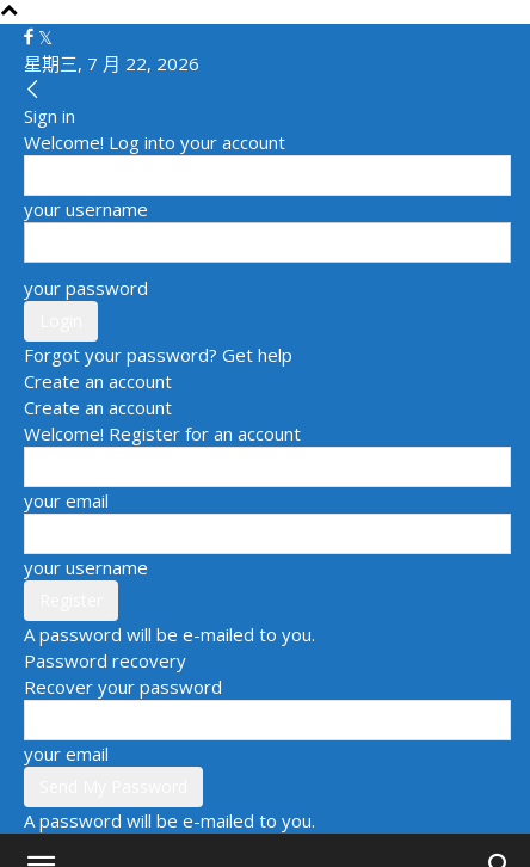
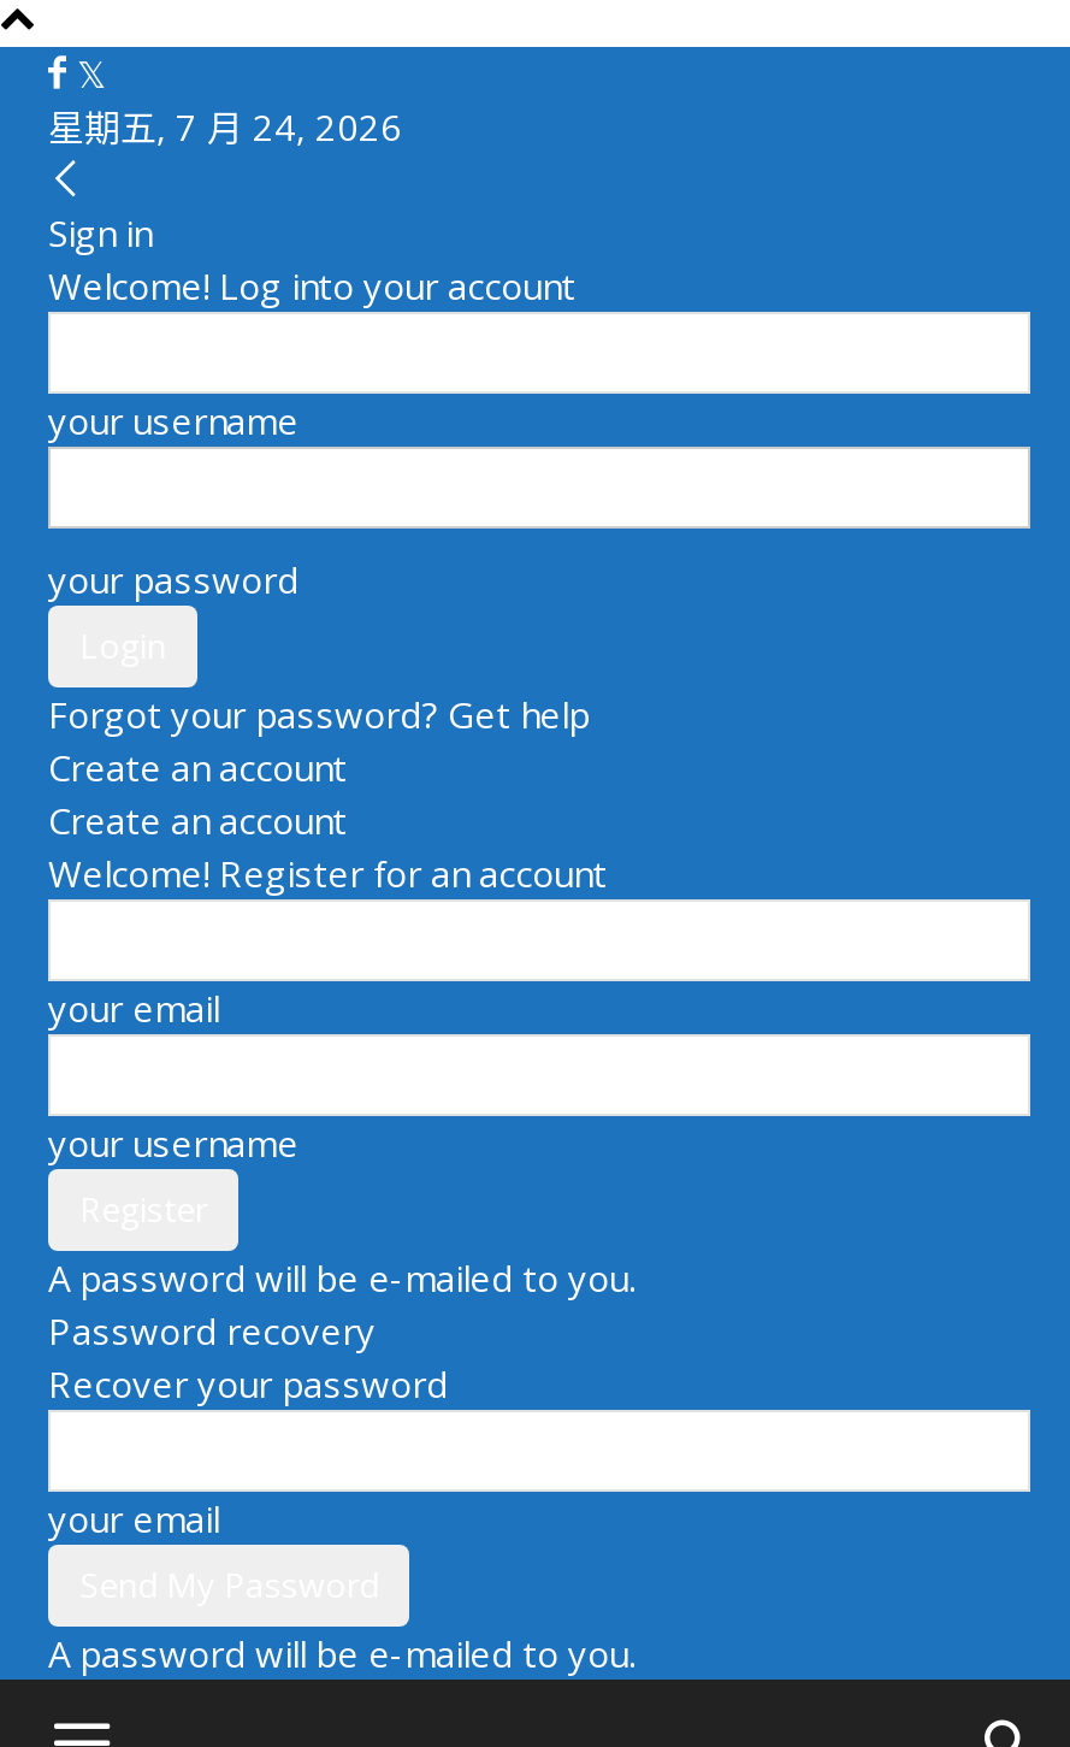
- 星期三, 7 月 22, 2026
+ 星期五, 7 月 24, 2026
